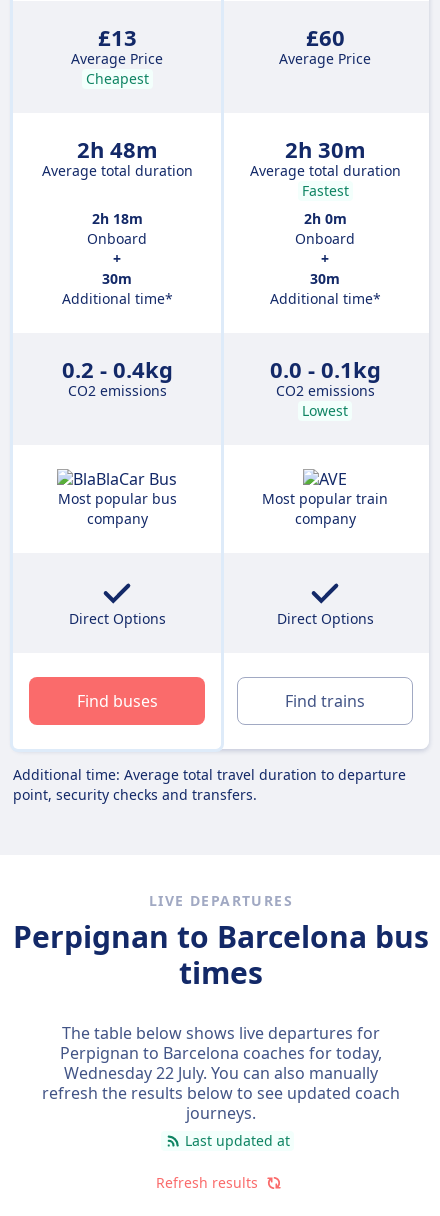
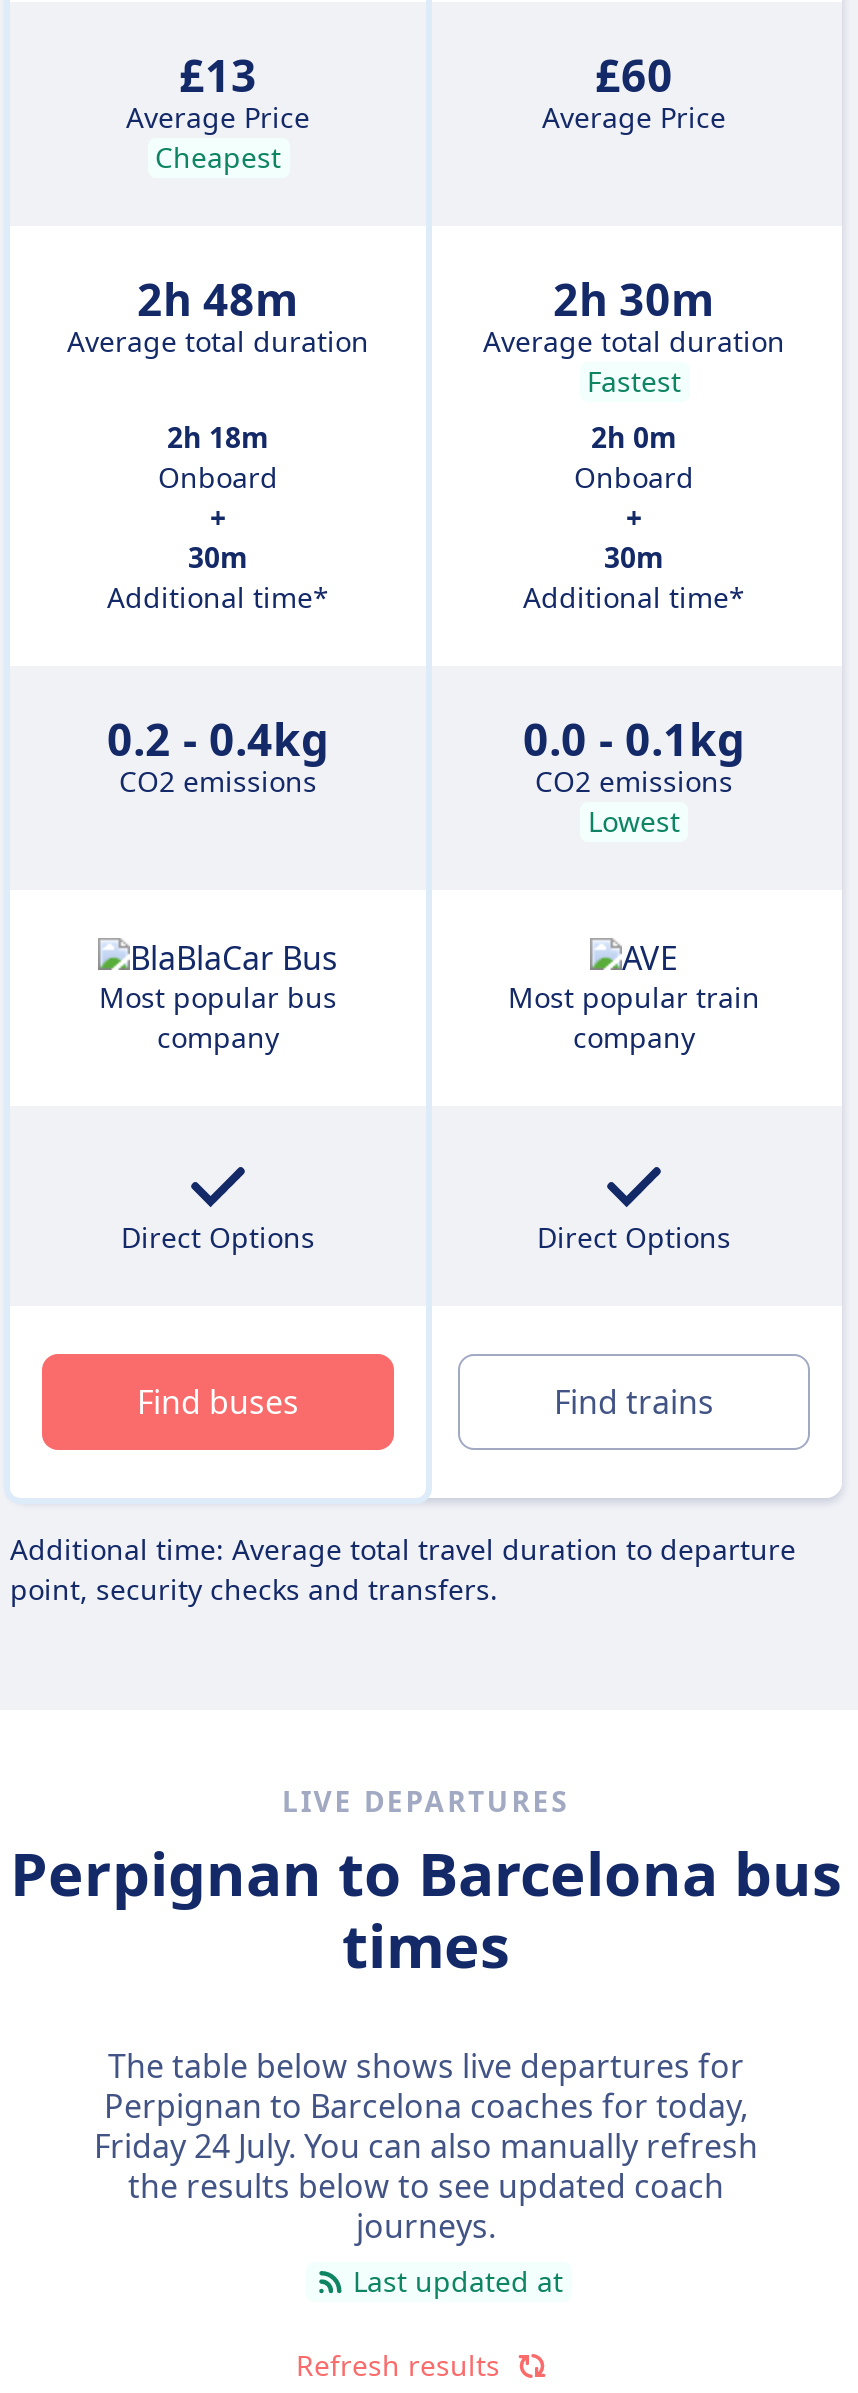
- Wednesday 22 July. You can also manually
- refresh the results below to see updated coach
+ Friday 24 July. You can also manually refresh
+ the results below to see updated coach
